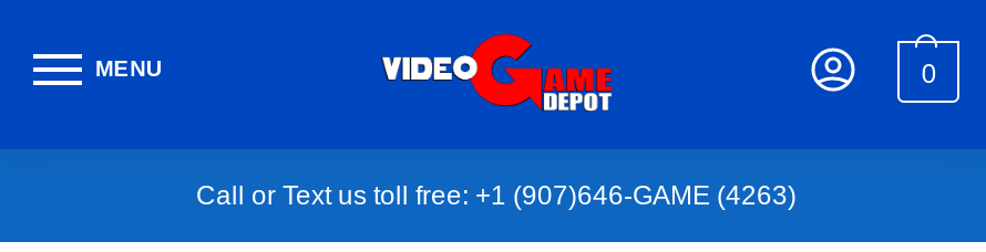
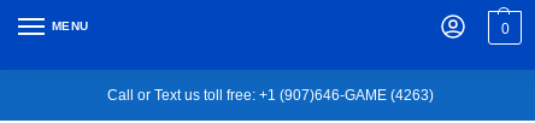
- [image]
